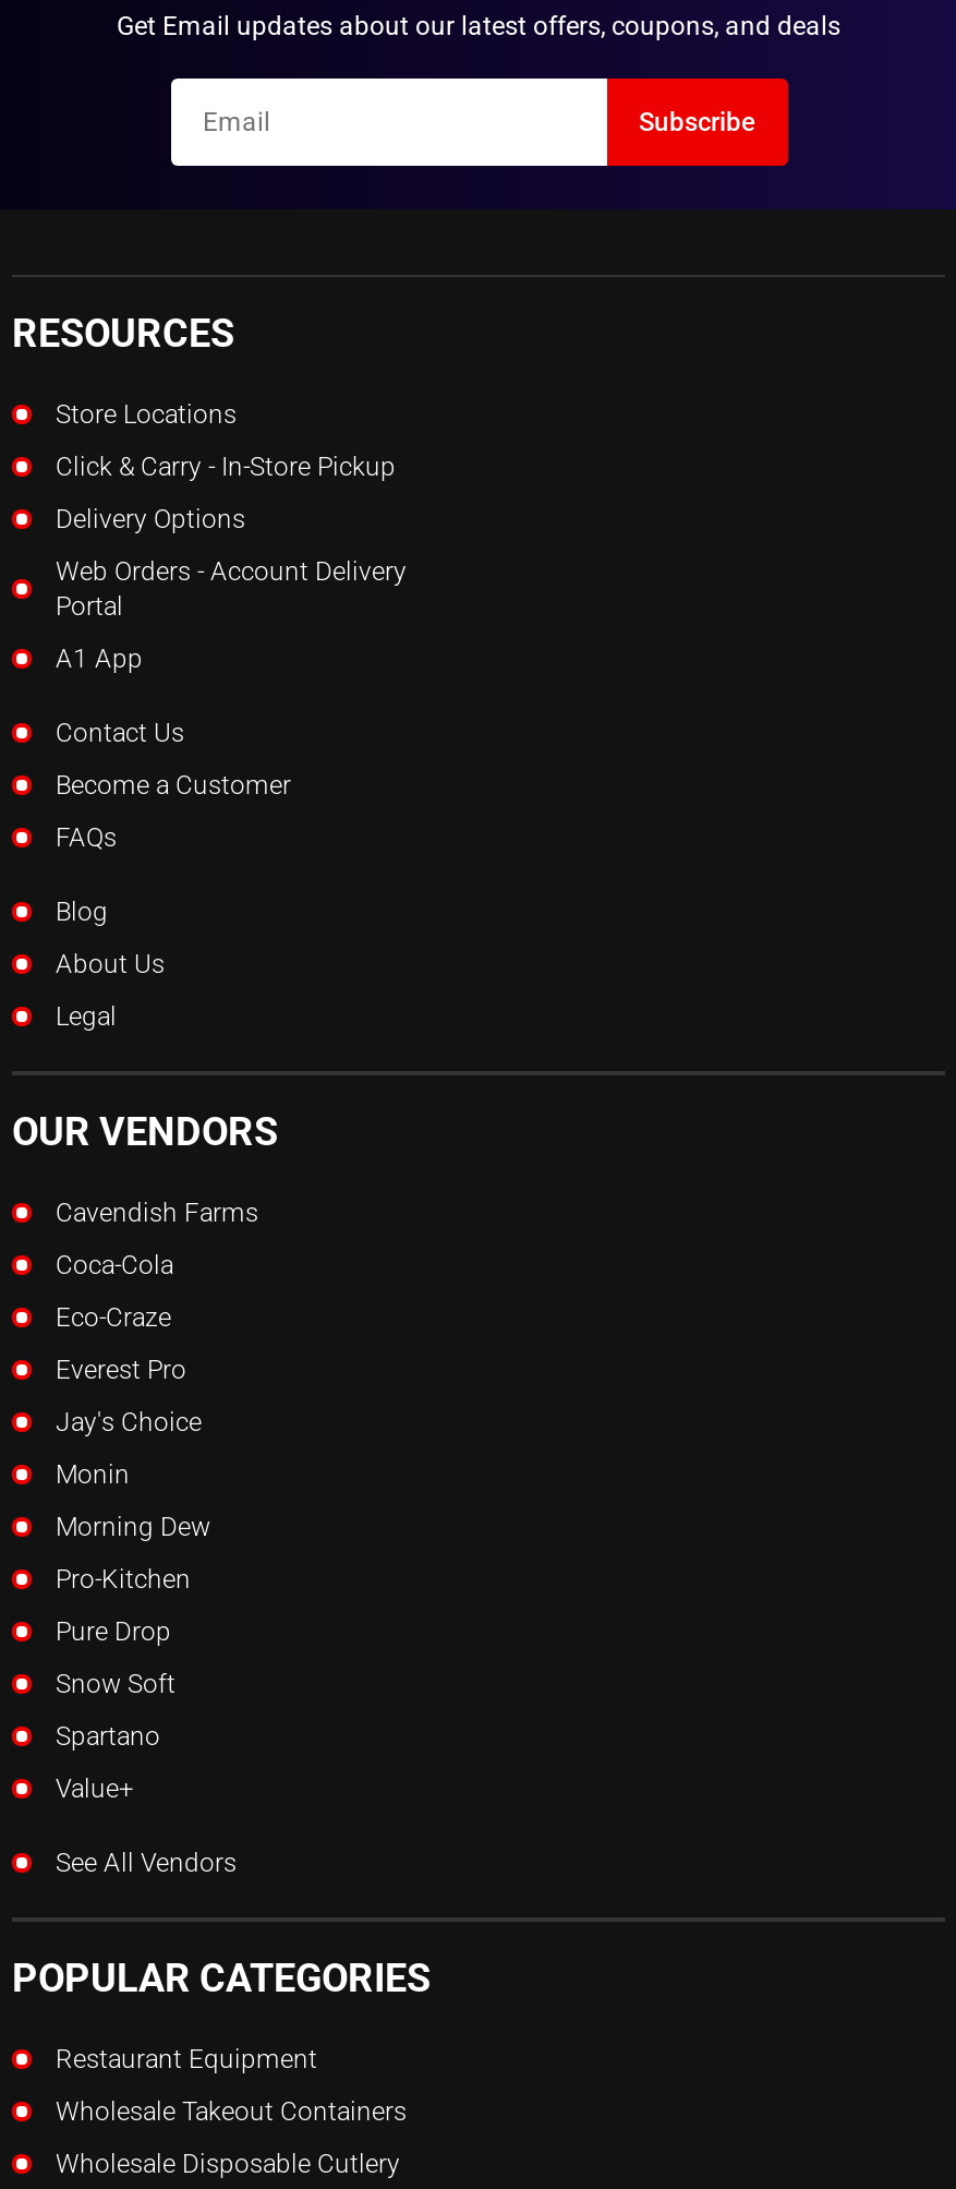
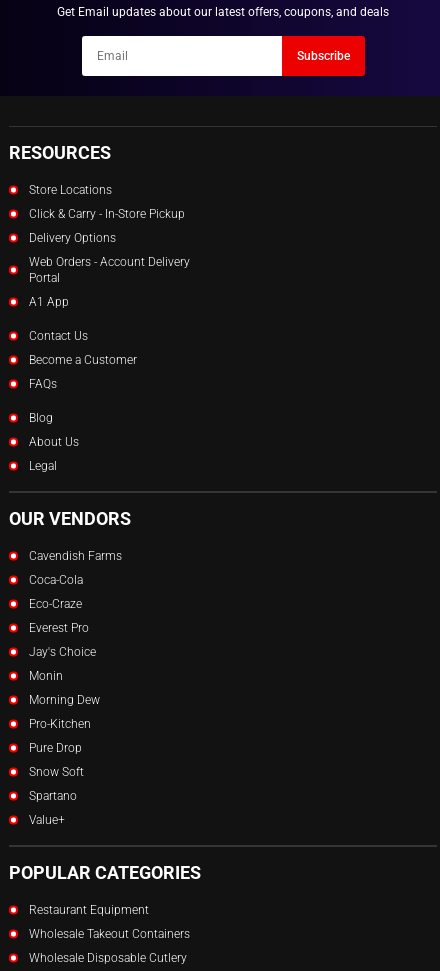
- See All Vendors
